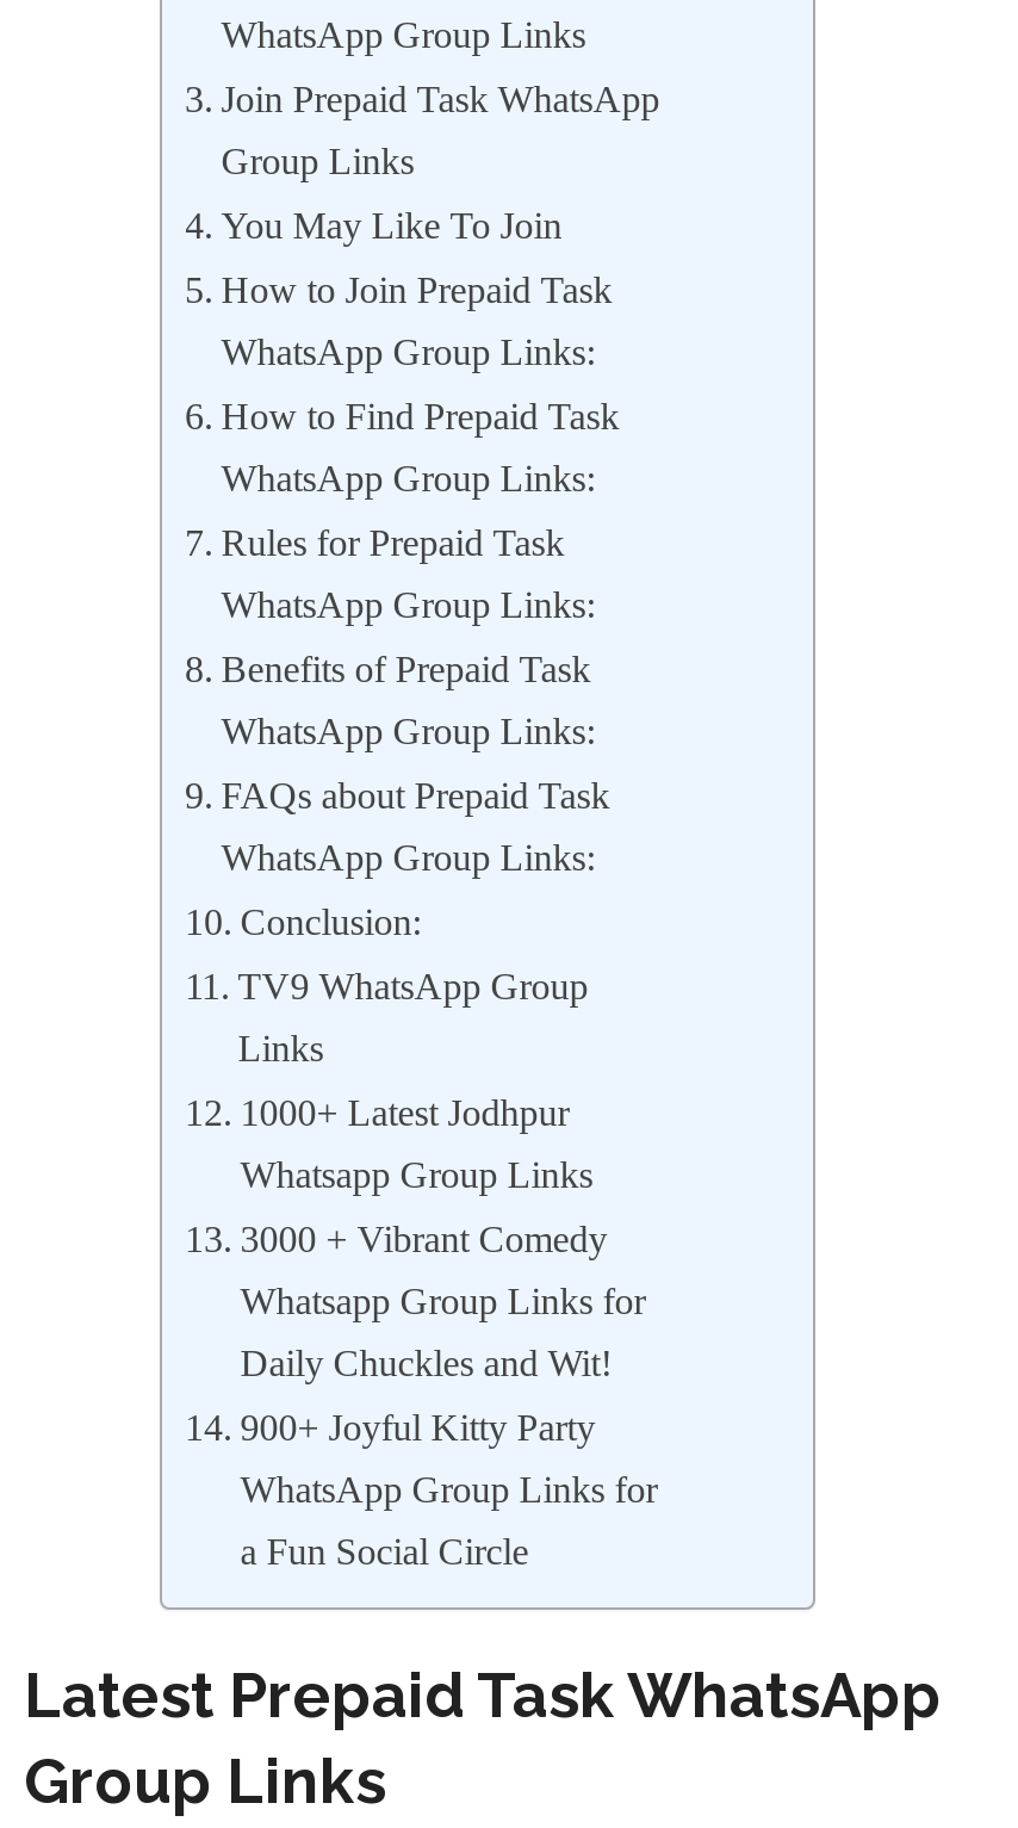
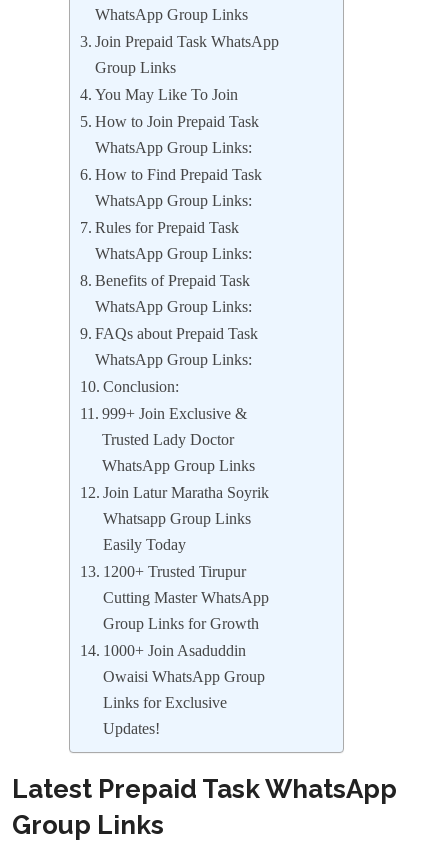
- TV9 WhatsApp Group
- Links
+ 999+ Join Exclusive &
+ Trusted Lady Doctor
+ WhatsApp Group Links

- 1000+ Latest Jodhpur
+ Join Latur Maratha Soyrik

- 3000 + Vibrant Comedy
- Whatsapp Group Links for
- Daily Chuckles and Wit!
- 900+ Joyful Kitty Party
- WhatsApp Group Links for
- a Fun Social Circle
+ Easily Today
+ 1200+ Trusted Tirupur
+ Cutting Master WhatsApp
+ Group Links for Growth
+ 1000+ Join Asaduddin
+ Owaisi WhatsApp Group
+ Links for Exclusive
+ Updates!
